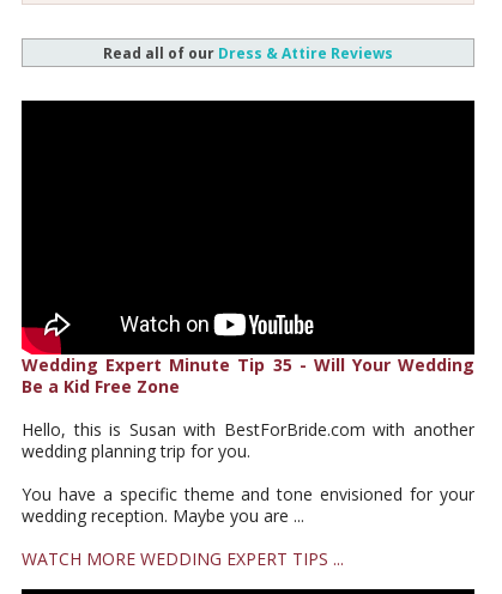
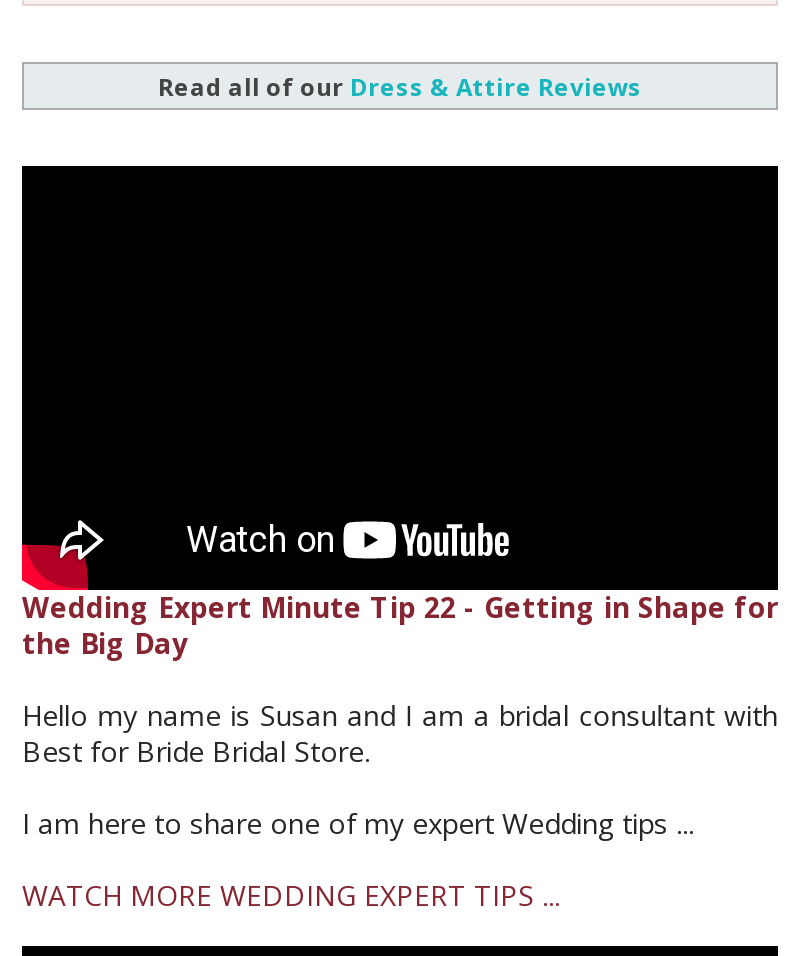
- Wedding Expert Minute Tip 35 - Will Your Wedding
- Be a Kid Free Zone
+ Wedding Expert Minute Tip 22 - Getting in Shape for
+ the Big Day

- Hello, this is Susan with BestForBride.com with another
- wedding planning trip for you.
+ Hello my name is Susan and I am a bridal consultant with
+ Best for Bride Bridal Store.

- You have a specific theme and tone envisioned for your
- wedding reception. Maybe you are ...
+ I am here to share one of my expert Wedding tips ...
